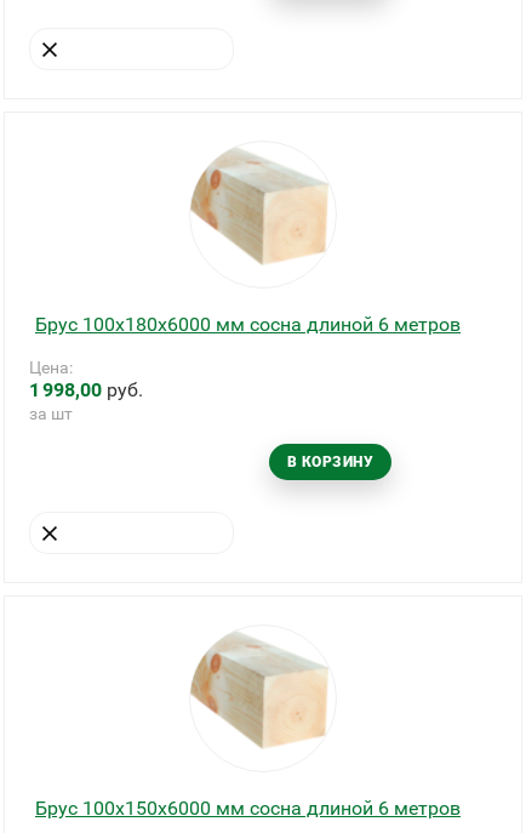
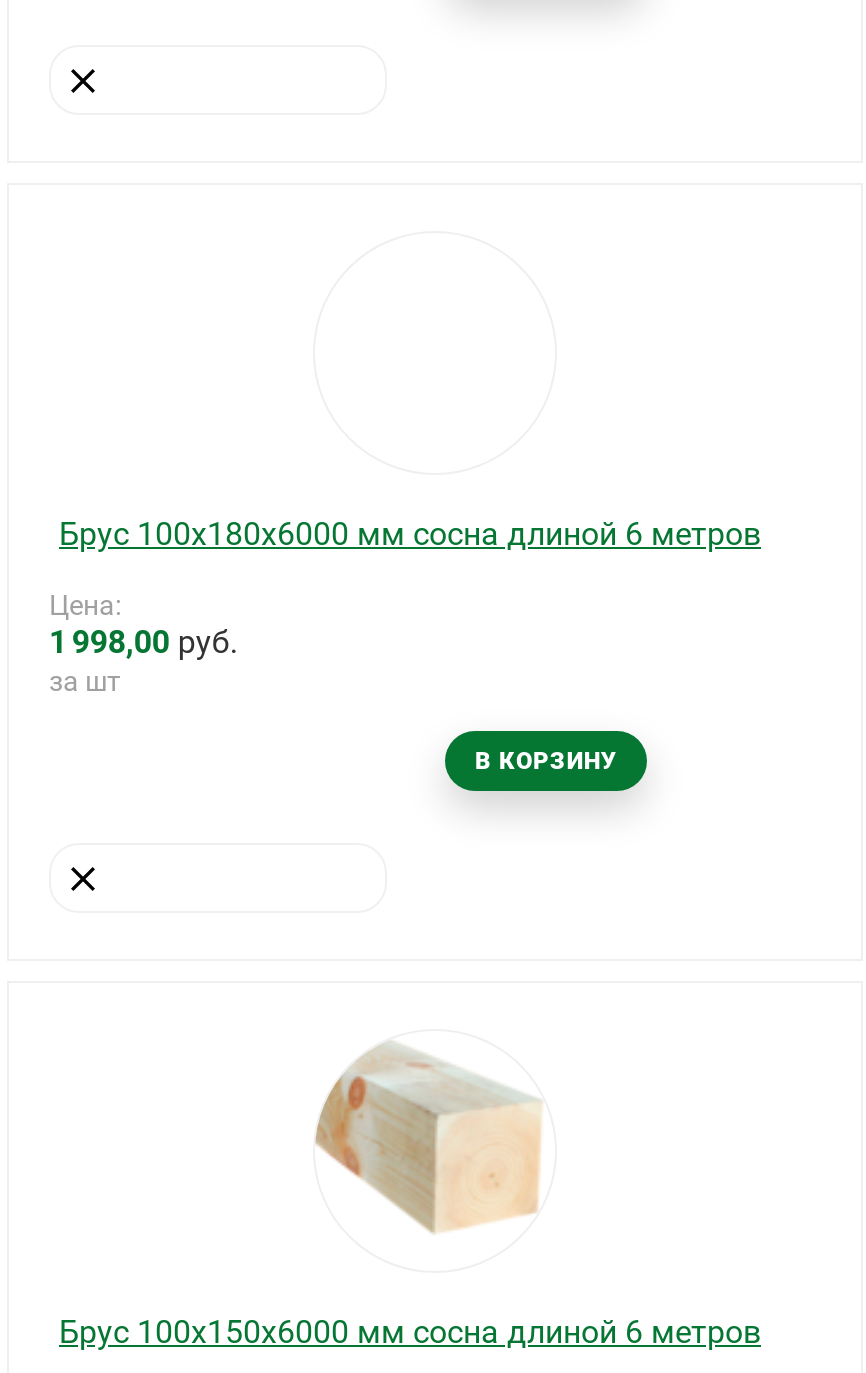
- [image]
